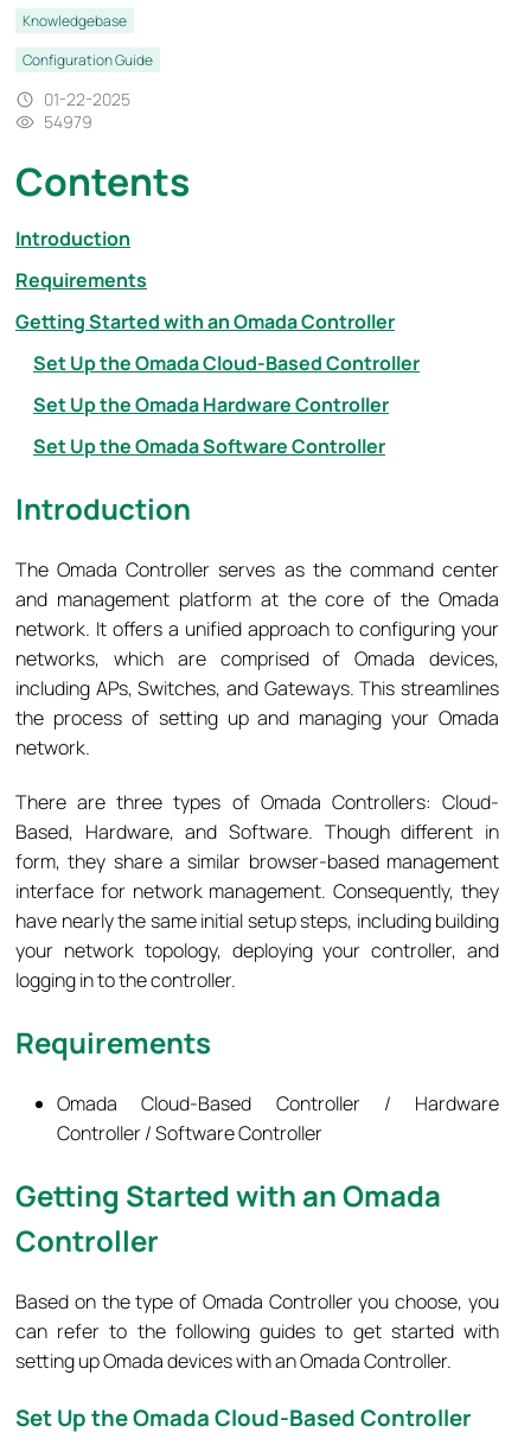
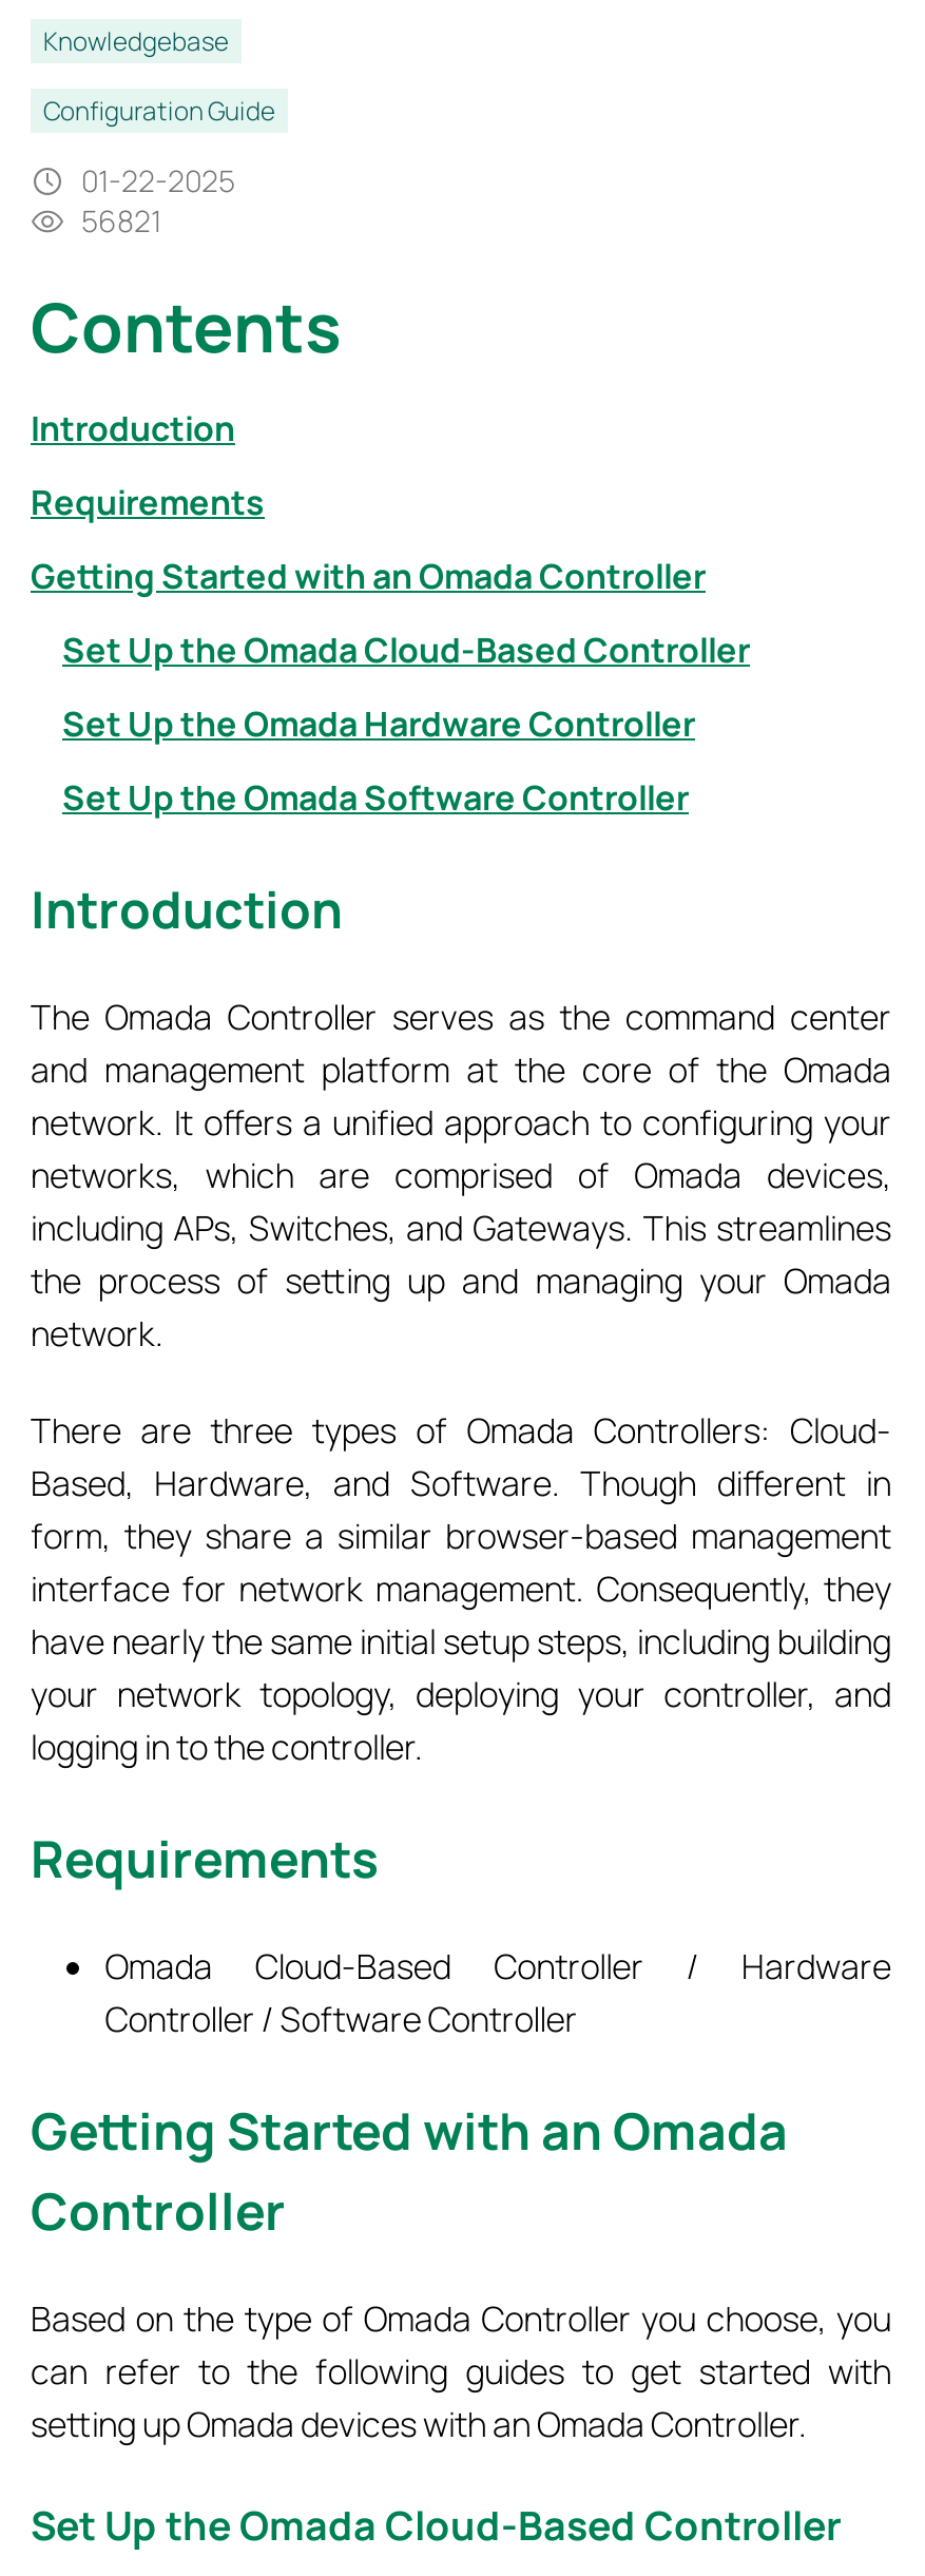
- 54979
+ 56821
